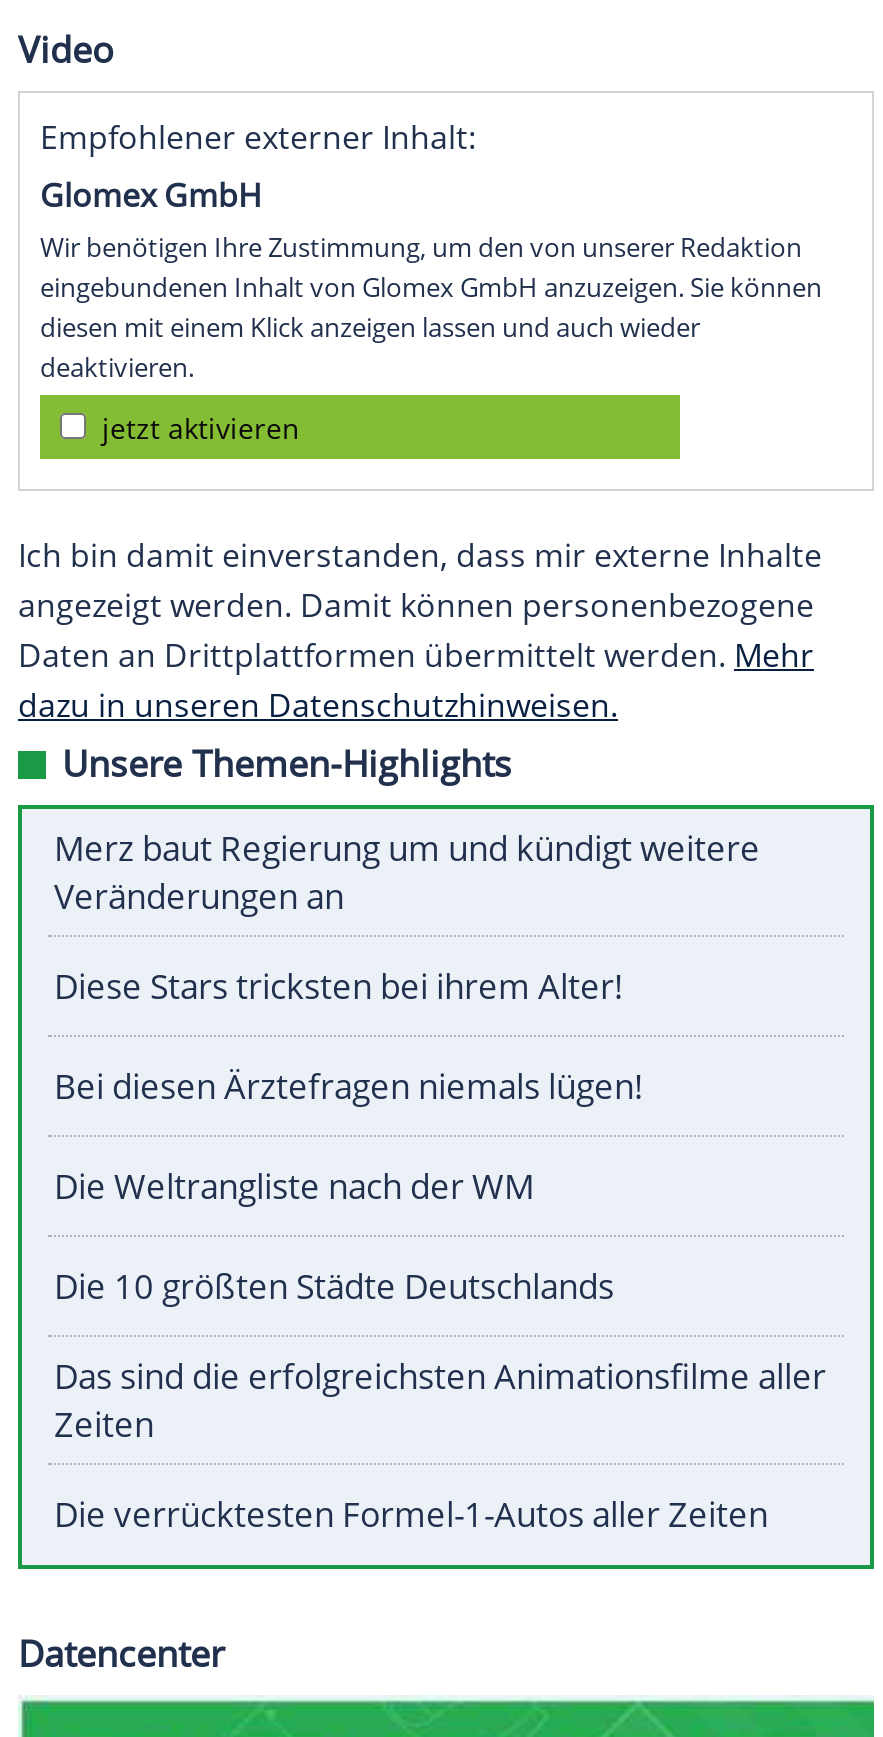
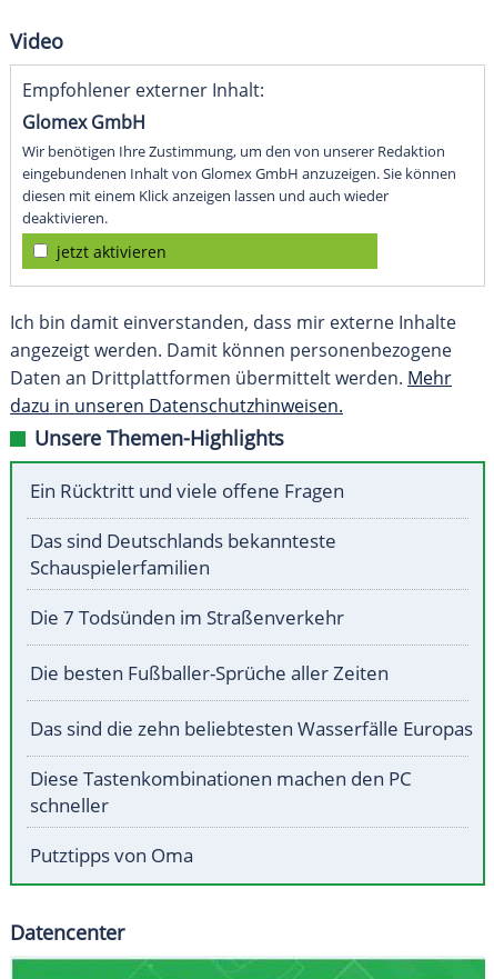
- Merz baut Regierung um und kündigt weitere
- Veränderungen an
+ Ein Rücktritt und viele offene Fragen

- Diese Stars tricksten bei ihrem Alter!
+ Das sind Deutschlands bekannteste
+ Schauspielerfamilien

- Bei diesen Ärztefragen niemals lügen!
+ Die 7 Todsünden im Straßenverkehr

- Die Weltrangliste nach der WM
+ Die besten Fußballer-Sprüche aller Zeiten

- Die 10 größten Städte Deutschlands
+ Das sind die zehn beliebtesten Wasserfälle Europas

- Das sind die erfolgreichsten Animationsfilme aller
- Zeiten
+ Diese Tastenkombinationen machen den PC
+ schneller

- Die verrücktesten Formel-1-Autos aller Zeiten
+ Putztipps von Oma
